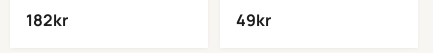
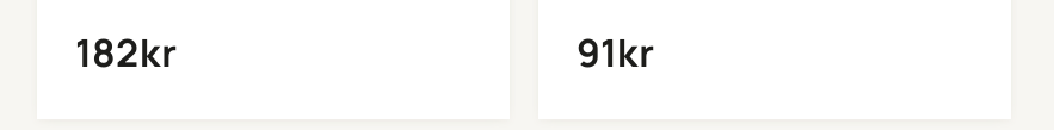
- 49kr
+ 91kr
